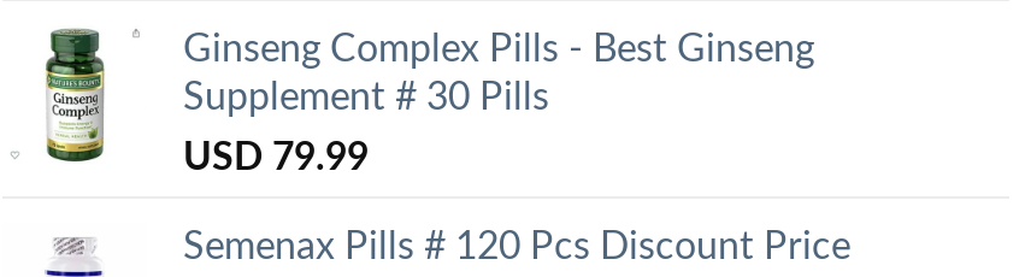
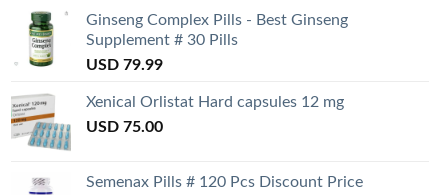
+ [image]
+ Xenical Orlistat Hard capsules 12 mg
+ USD 75.00
